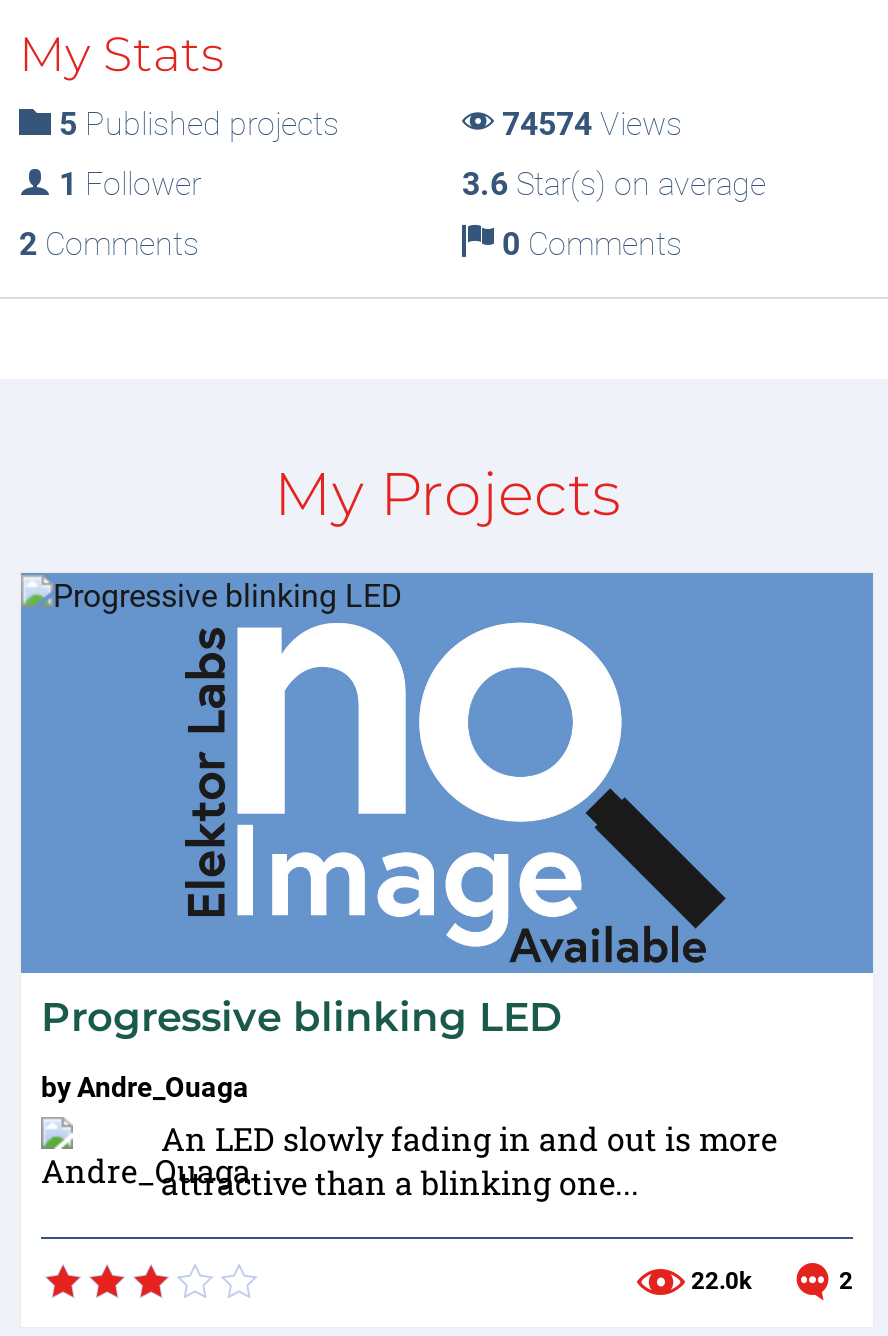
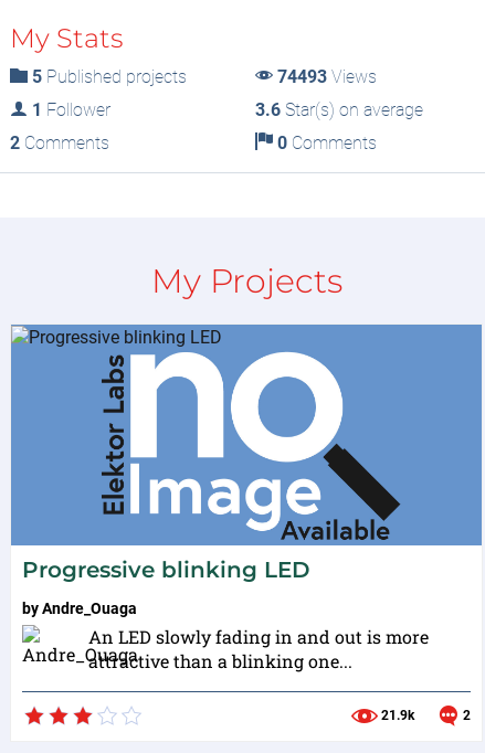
- 74574 Views
+ 74493 Views

- 22.0k
+ 21.9k
